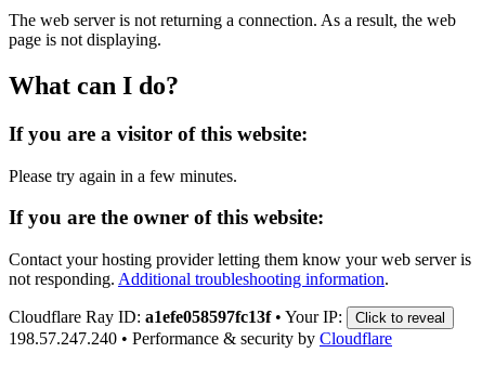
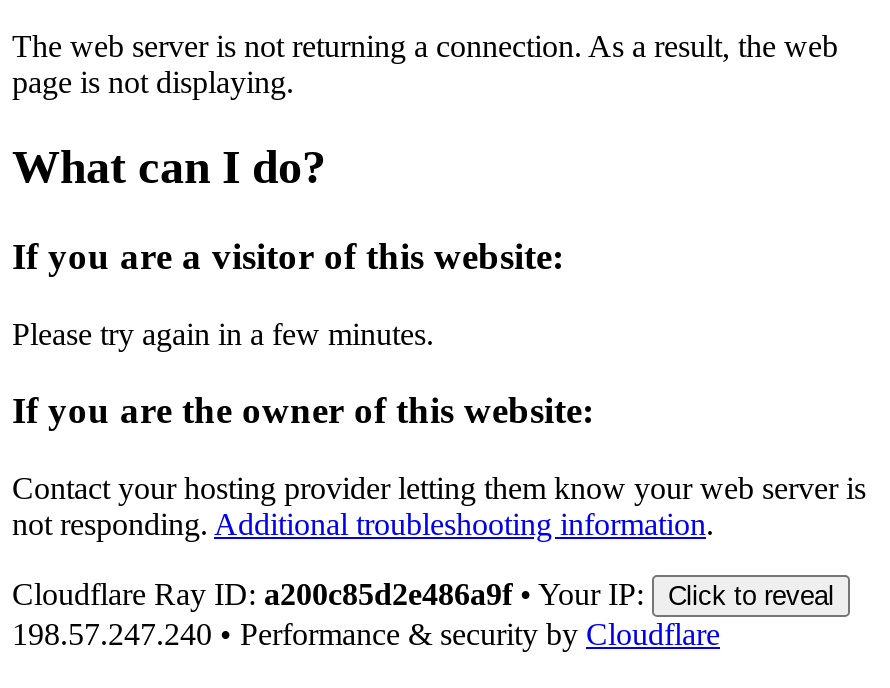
- Cloudflare Ray ID: a1efe058597fc13f • Your IP: Click to reveal
+ Cloudflare Ray ID: a200c85d2e486a9f • Your IP: Click to reveal
